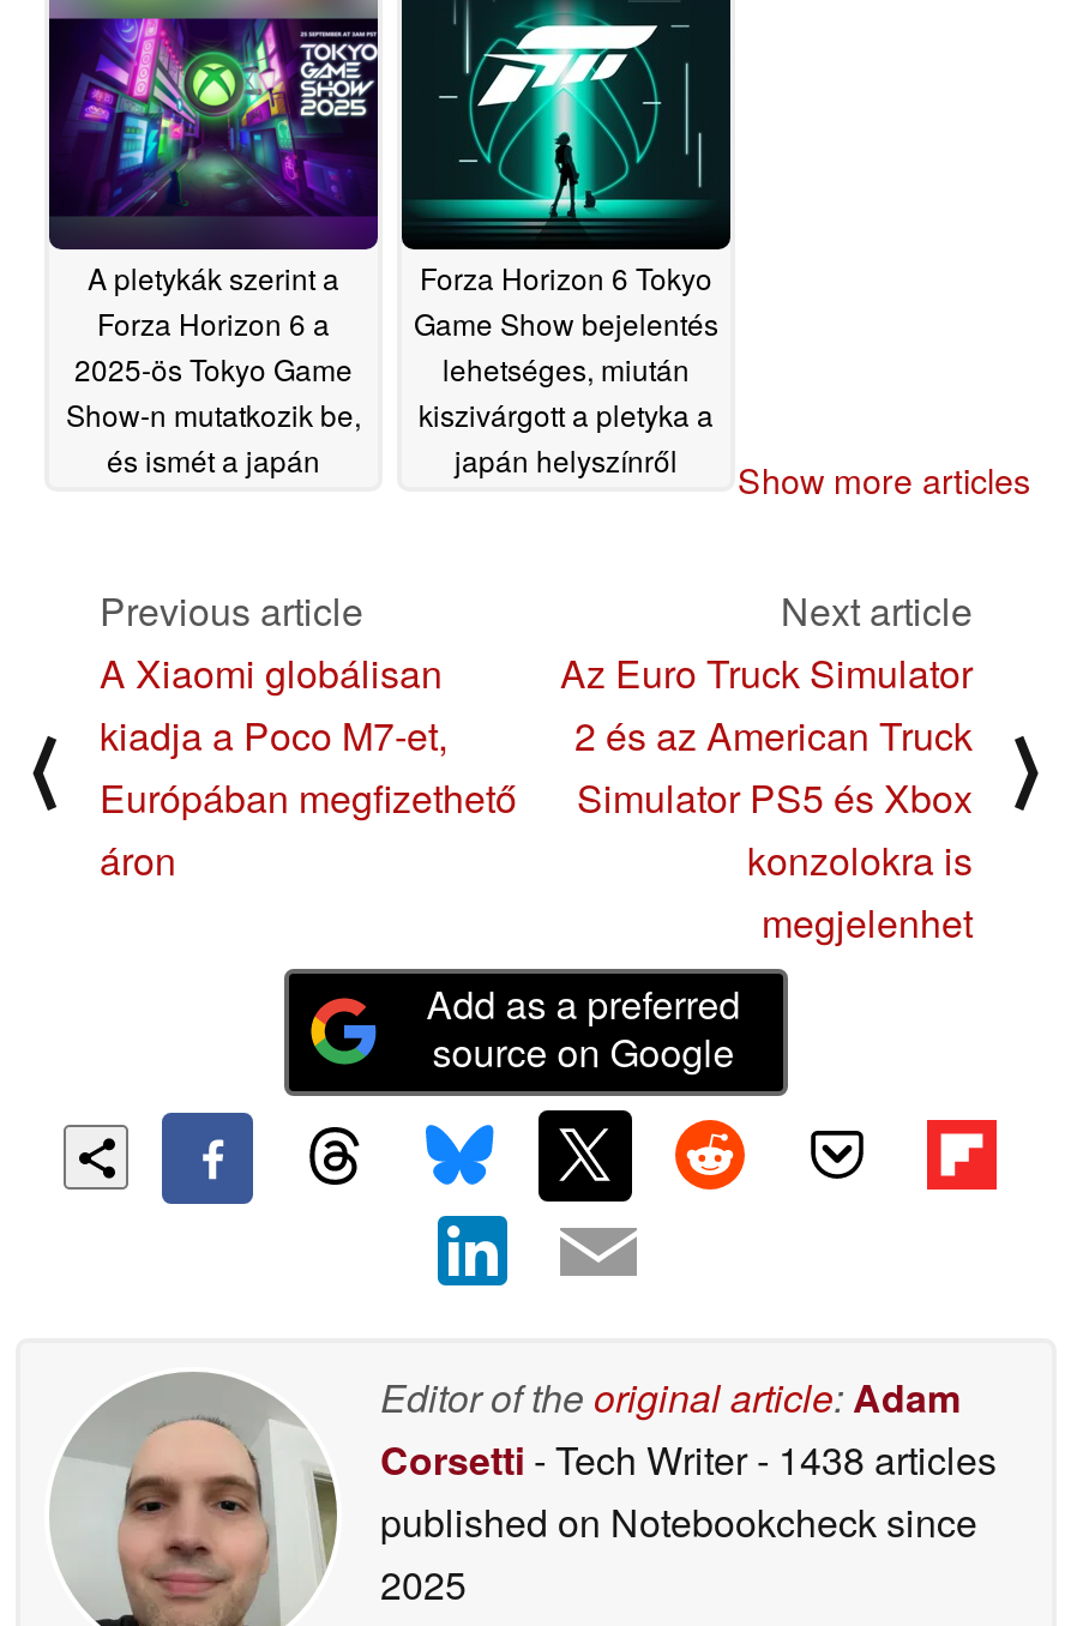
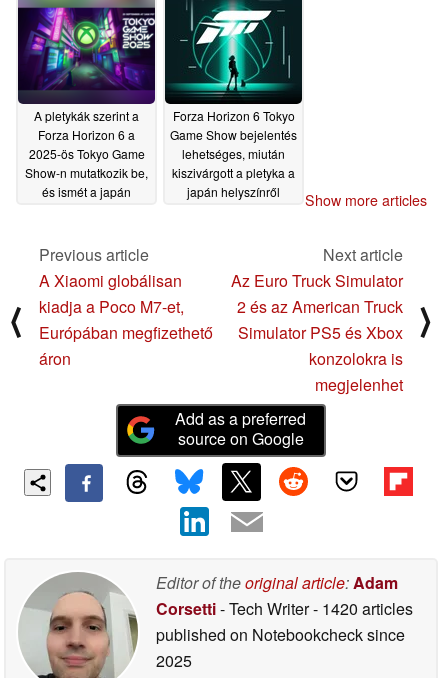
- Corsetti - Tech Writer - 1438 articles
+ Corsetti - Tech Writer - 1420 articles
